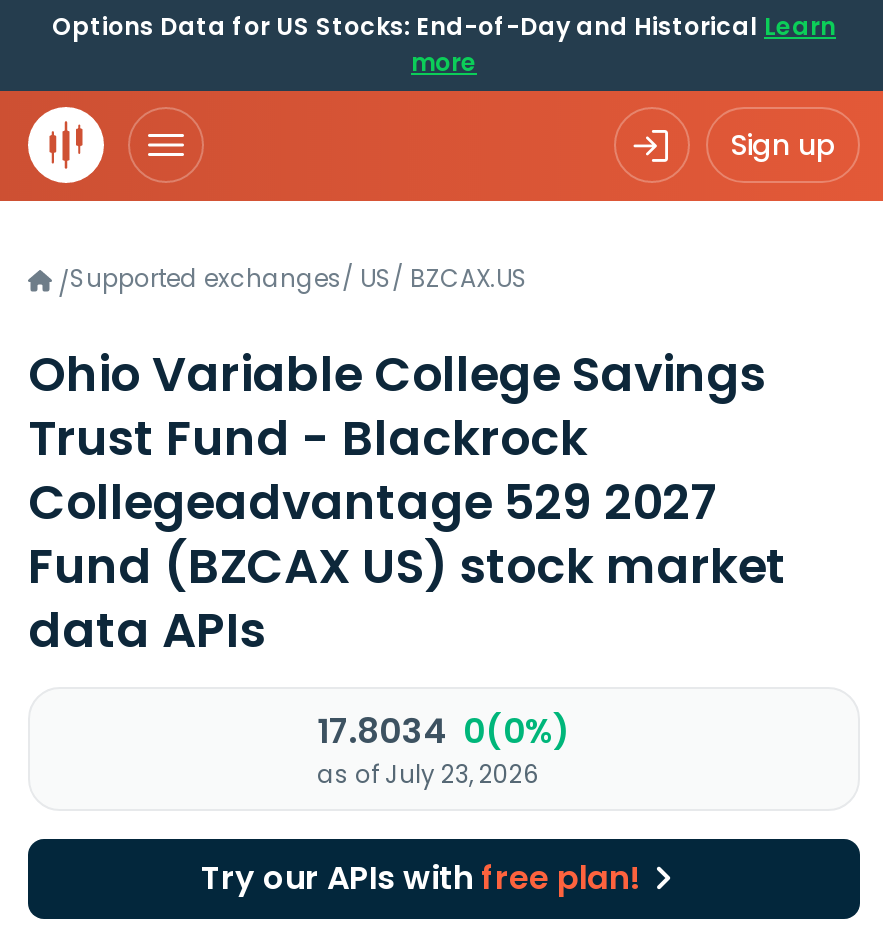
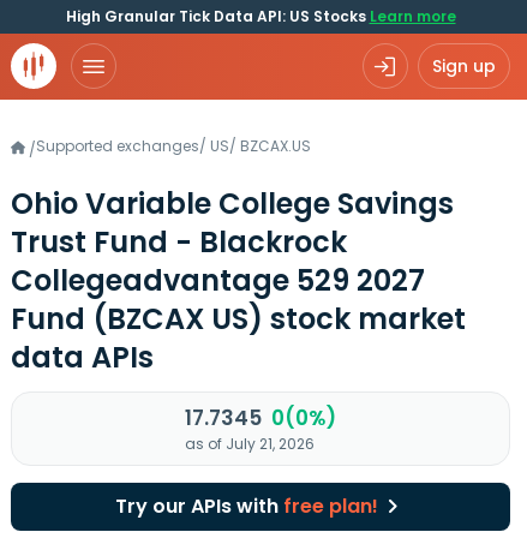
- Options Data for US Stocks: End-of-Day and Historical Learn
- more
+ High Granular Tick Data API: US Stocks Learn more

- 17.8034 0(0%)
+ 17.7345 0(0%)

- as of July 23, 2026
+ as of July 21, 2026
